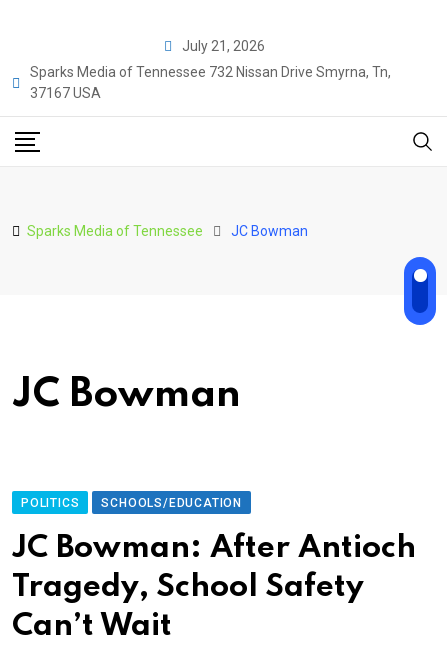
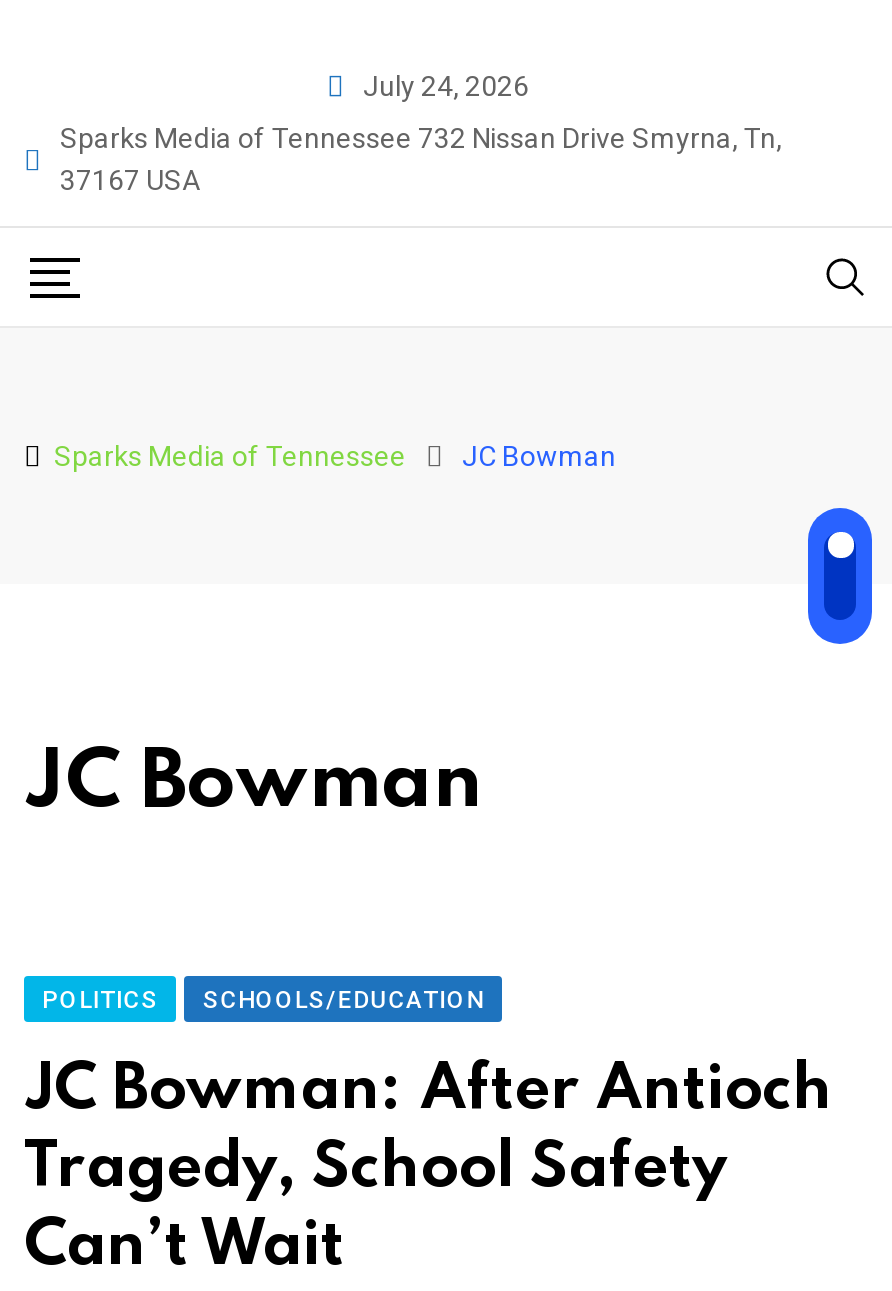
- July 21, 2026
+ July 24, 2026
